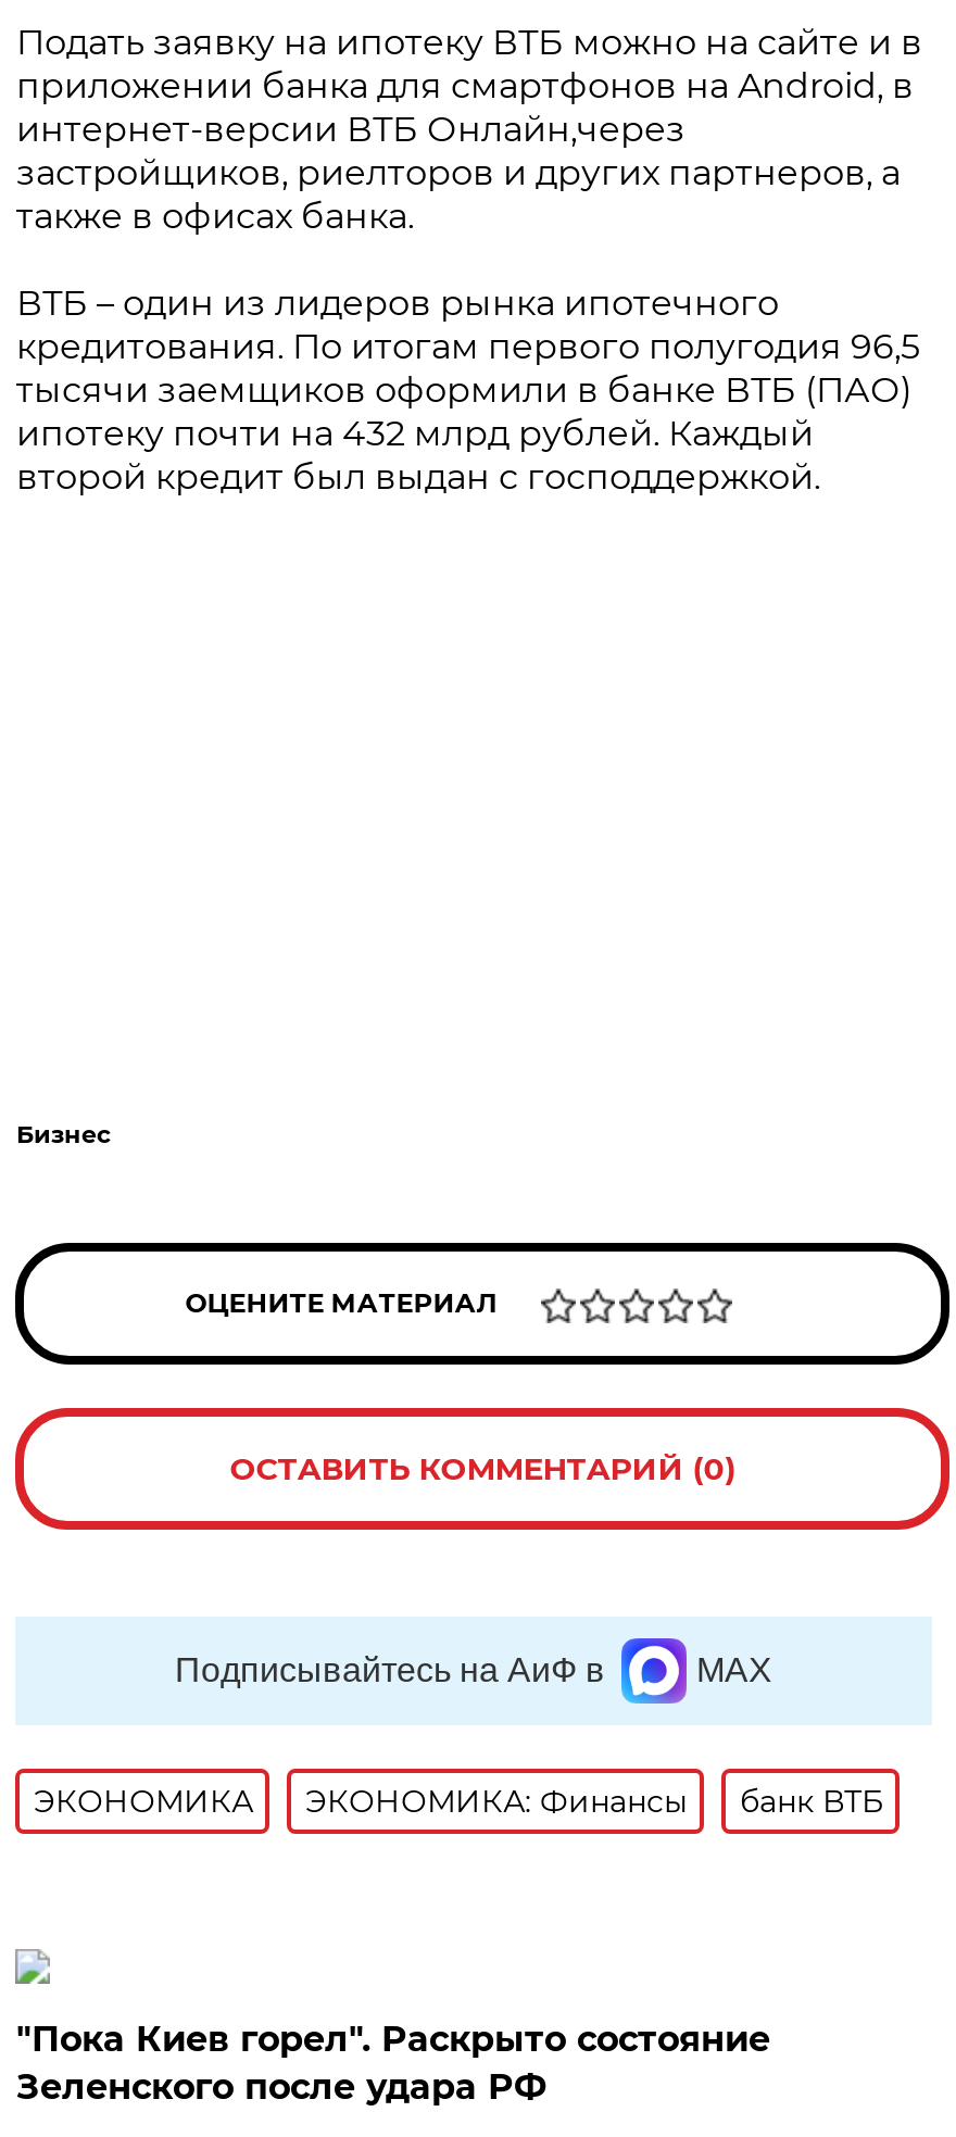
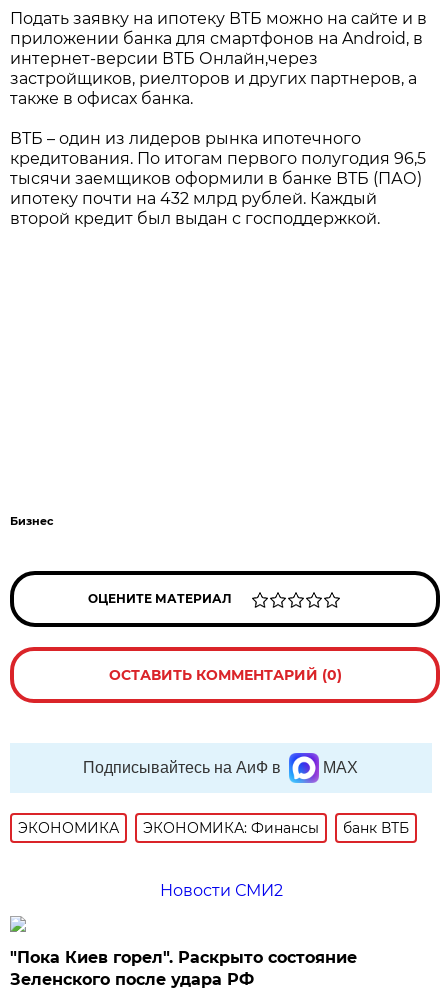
+ Новости СМИ2
